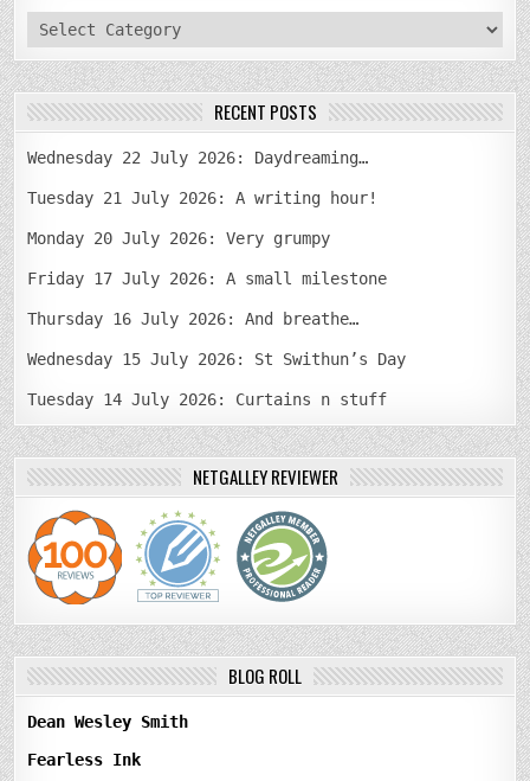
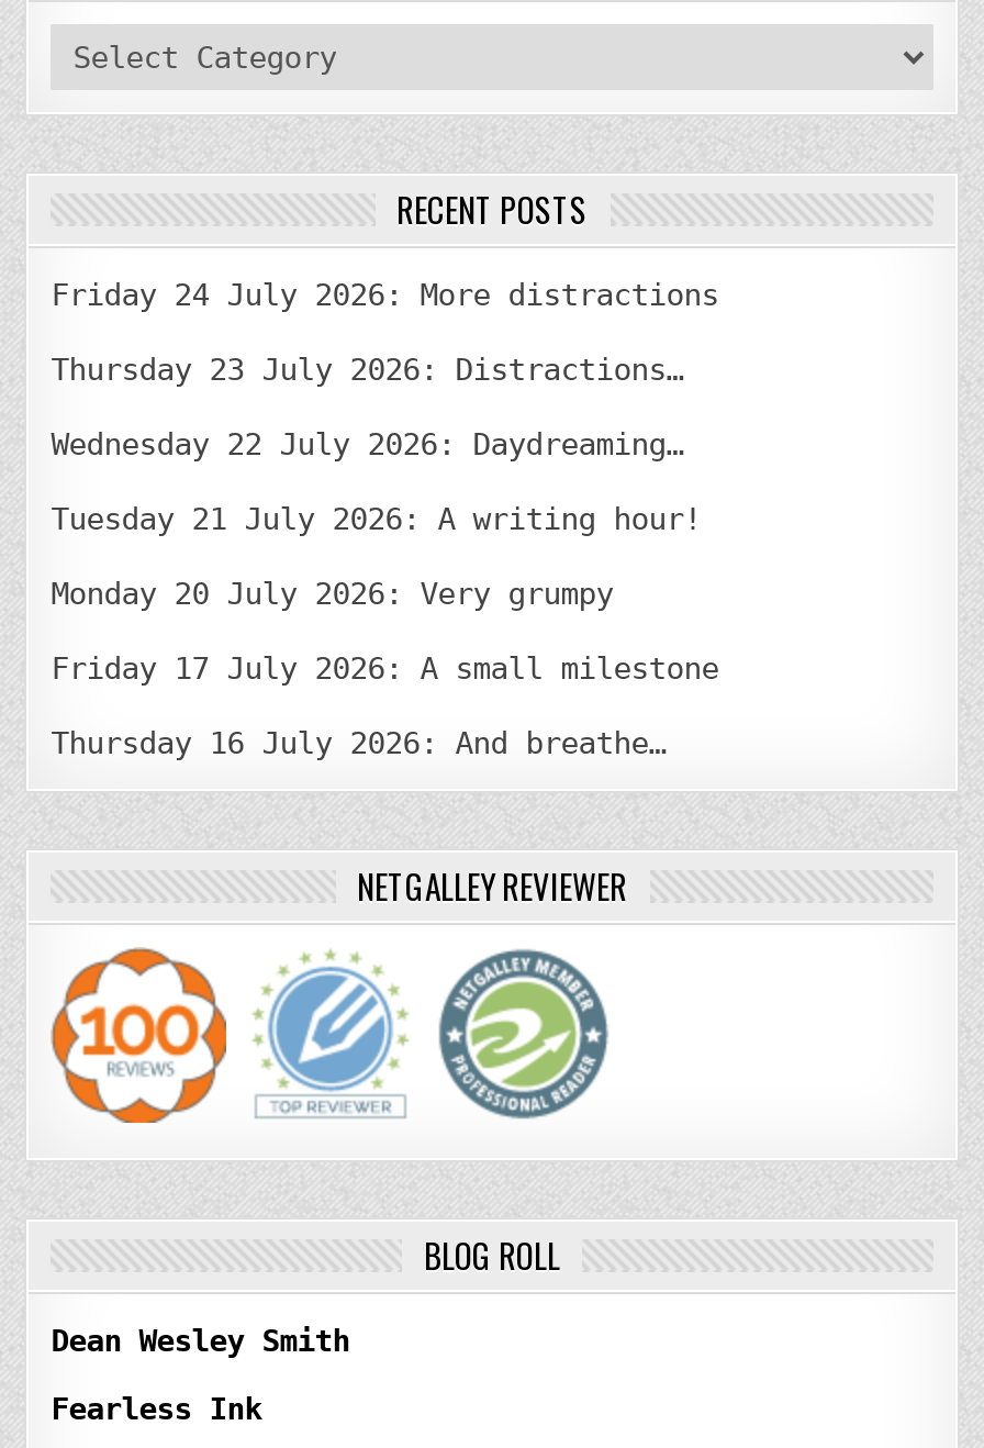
+ Friday 24 July 2026: More distractions
+ Thursday 23 July 2026: Distractions…

moved down: Wednesday 22 July 2026: Daydreaming… | Tuesday 21 July 2026: A writing hour! | Monday 20 July 2026: Very grumpy | Friday 17 July 2026: A small milestone | Thursday 16 July 2026: And breathe…

- Wednesday 15 July 2026: St Swithun’s Day
- Tuesday 14 July 2026: Curtains n stuff
